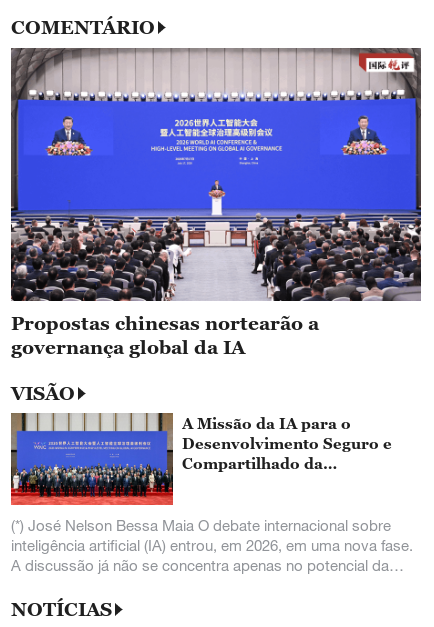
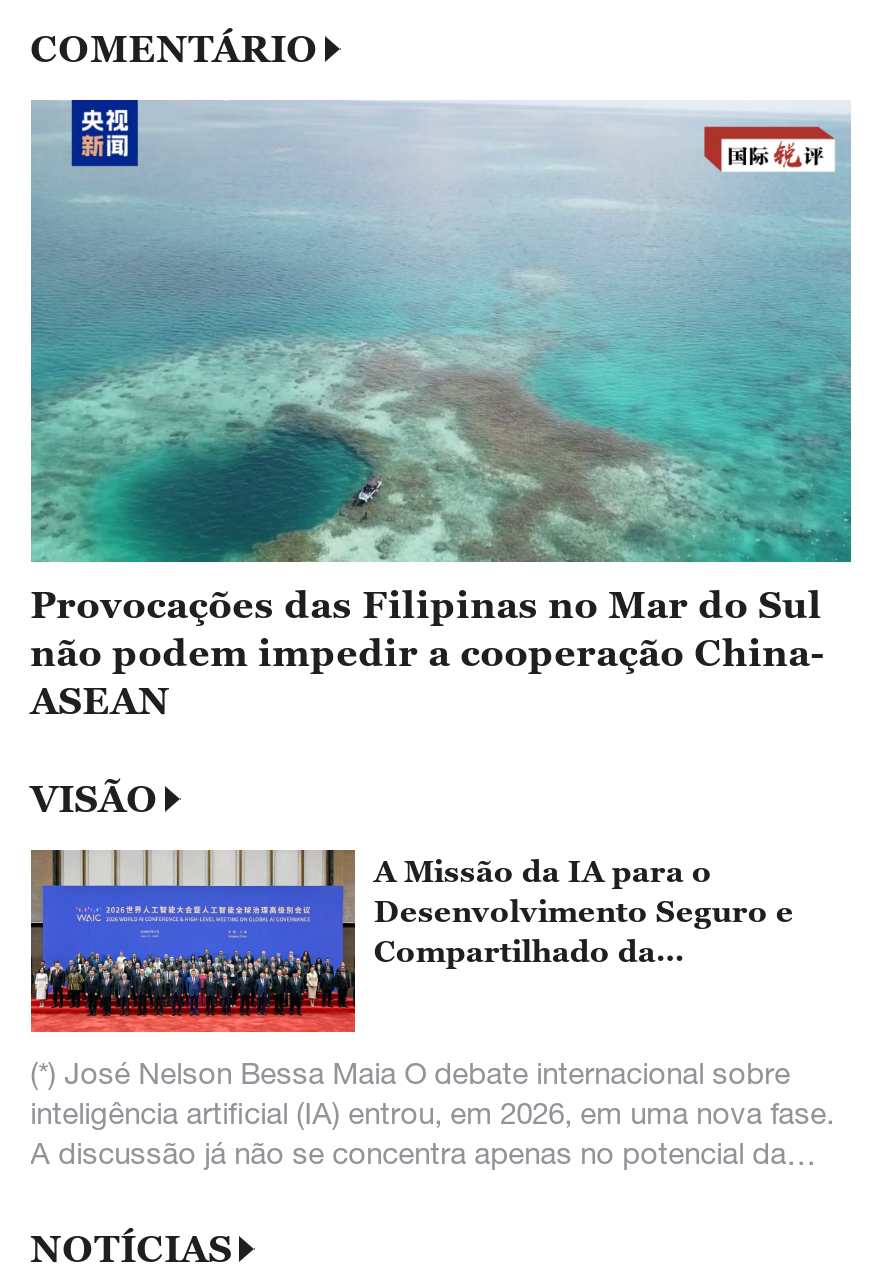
- [image]
- Propostas chinesas nortearão a
- governança global da IA
+ [image]
+ Provocações das Filipinas no Mar do Sul
+ não podem impedir a cooperação China-
+ ASEAN
